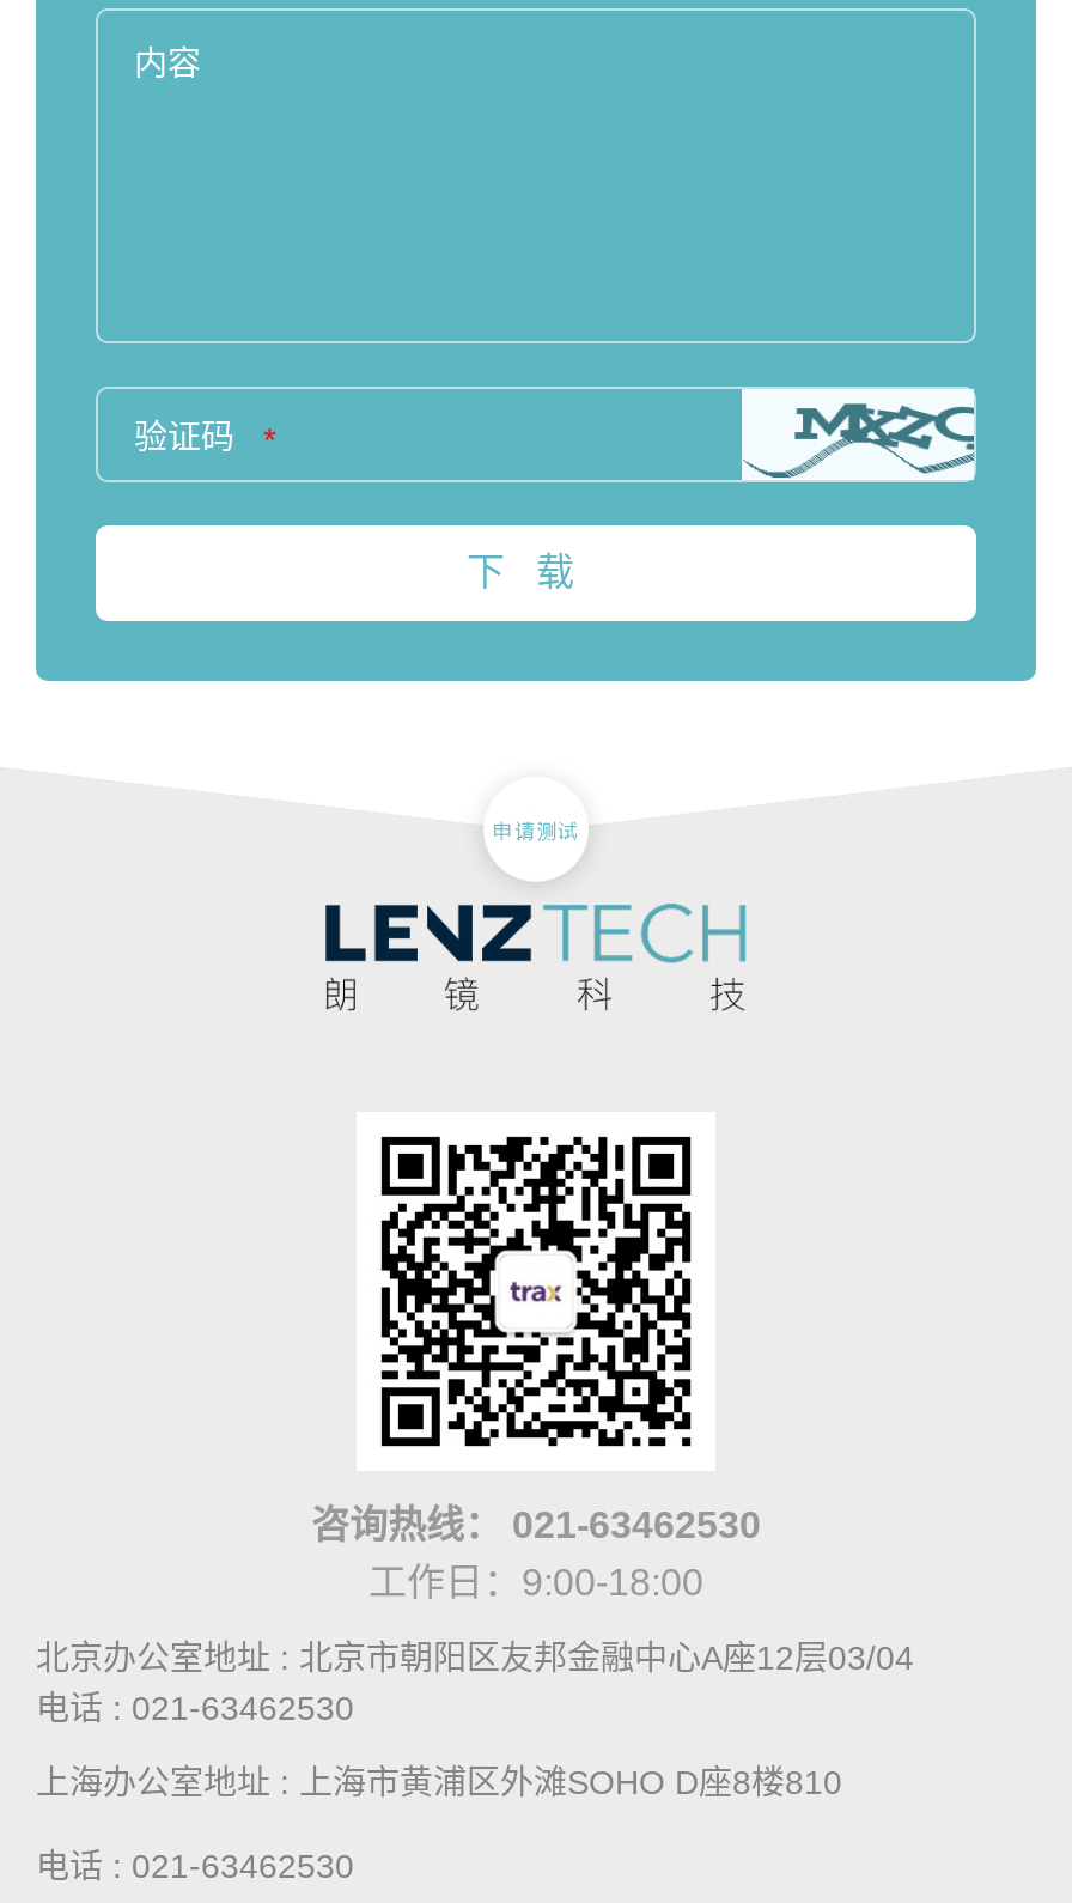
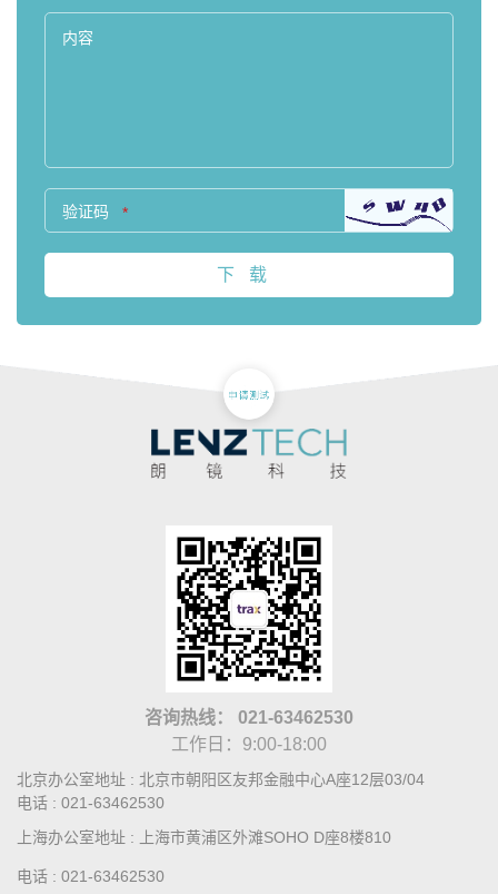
- [image]
+ [image]
